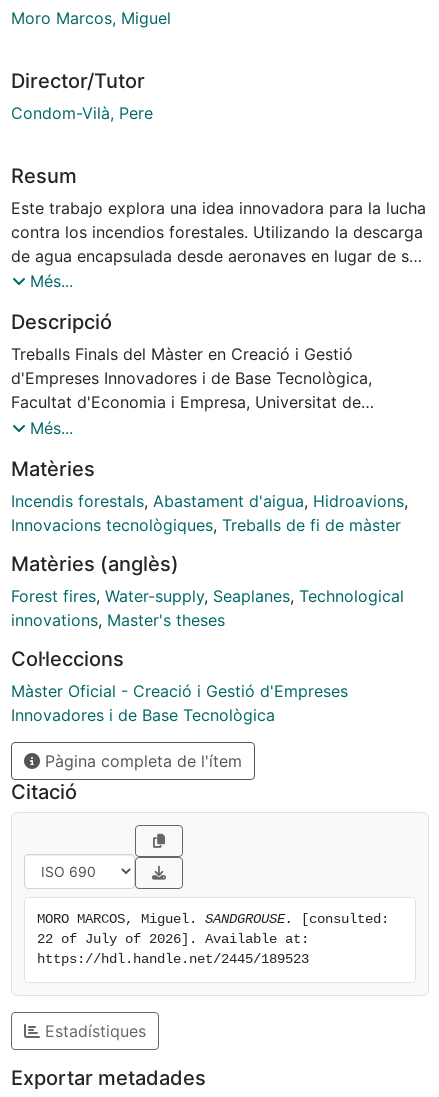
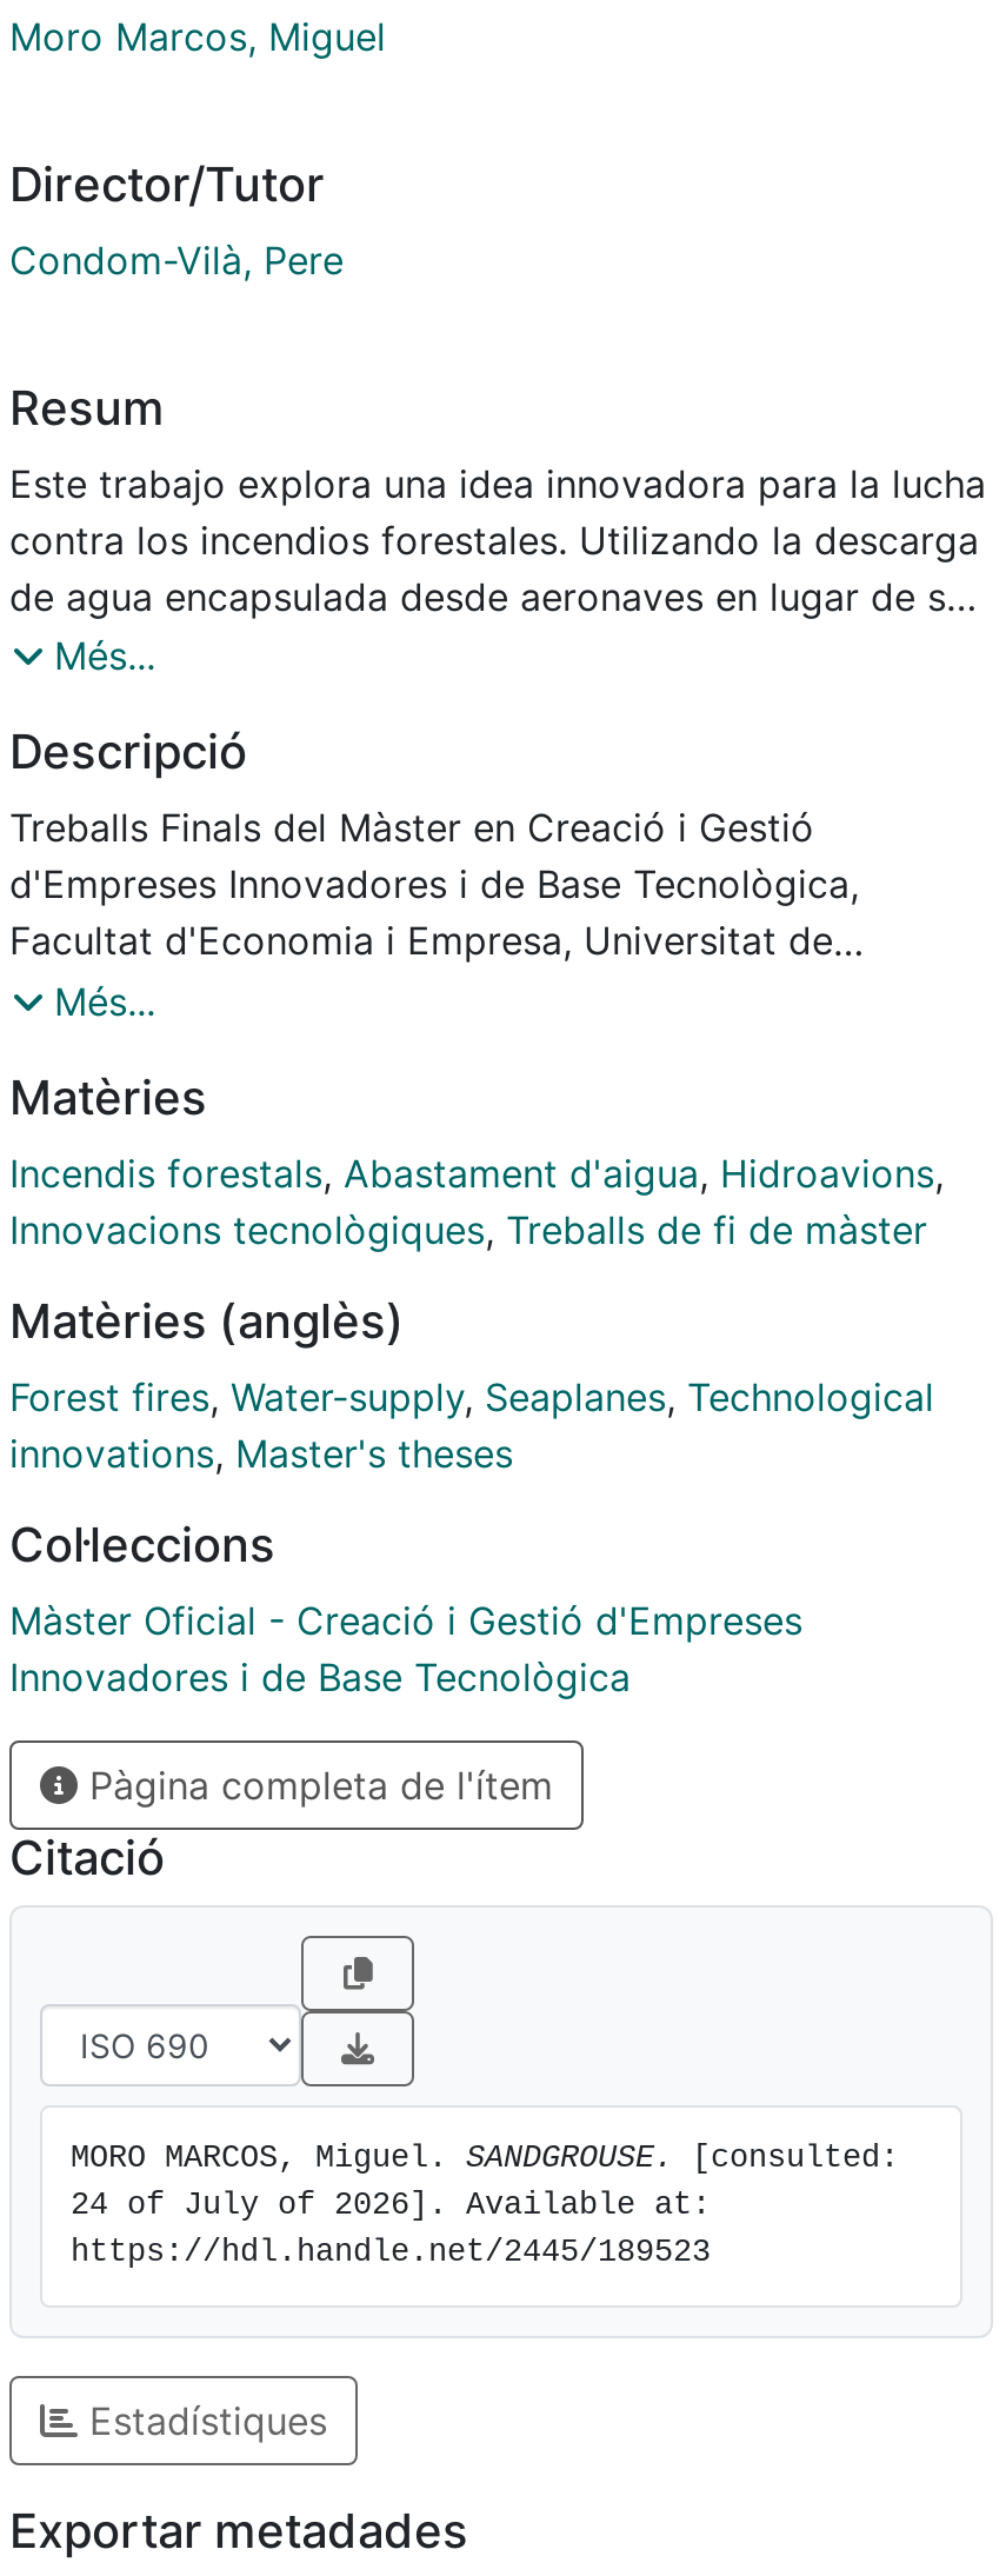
- 22 of July of 2026]. Available at:
+ 24 of July of 2026]. Available at:
